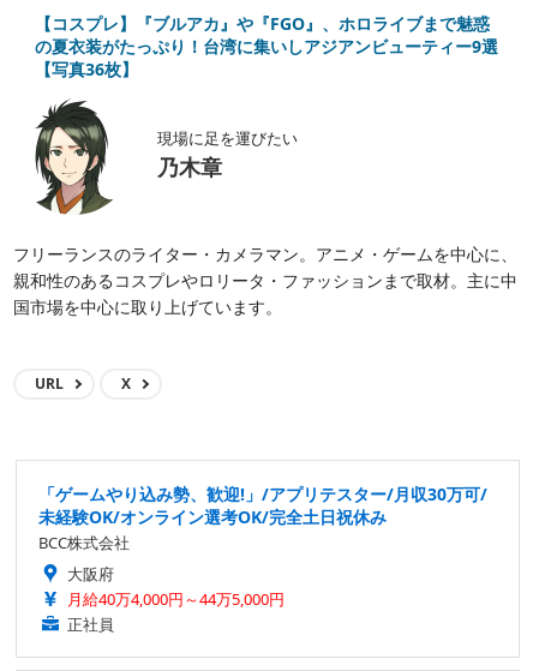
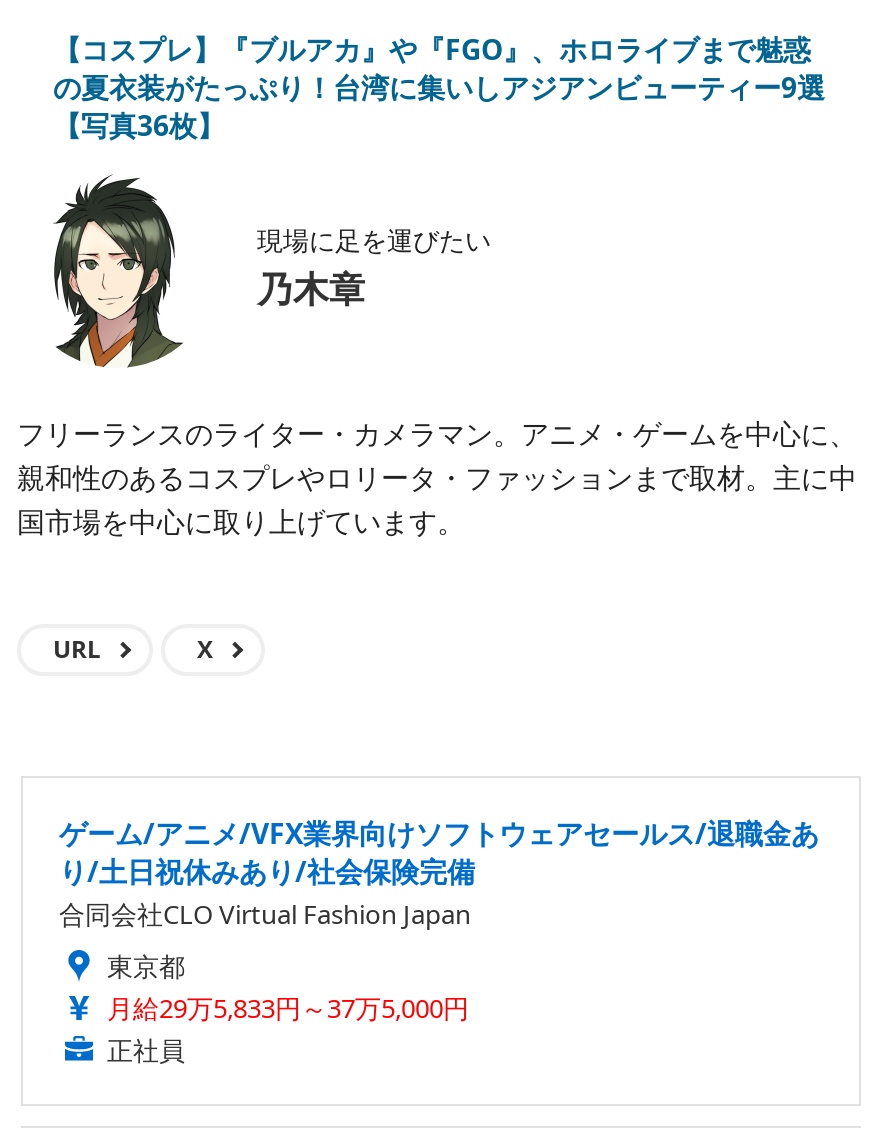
- 「ゲームやり込み勢、歓迎!」/アプリテスター/月収30万可/
- 未経験OK/オンライン選考OK/完全土日祝休み
- BCC株式会社
- 大阪府
- 月給40万4,000円～44万5,000円
+ ゲーム/アニメ/VFX業界向けソフトウェアセールス/退職金あ
+ り/土日祝休みあり/社会保険完備
+ 合同会社CLO Virtual Fashion Japan
+ 東京都
+ 月給29万5,833円～37万5,000円
